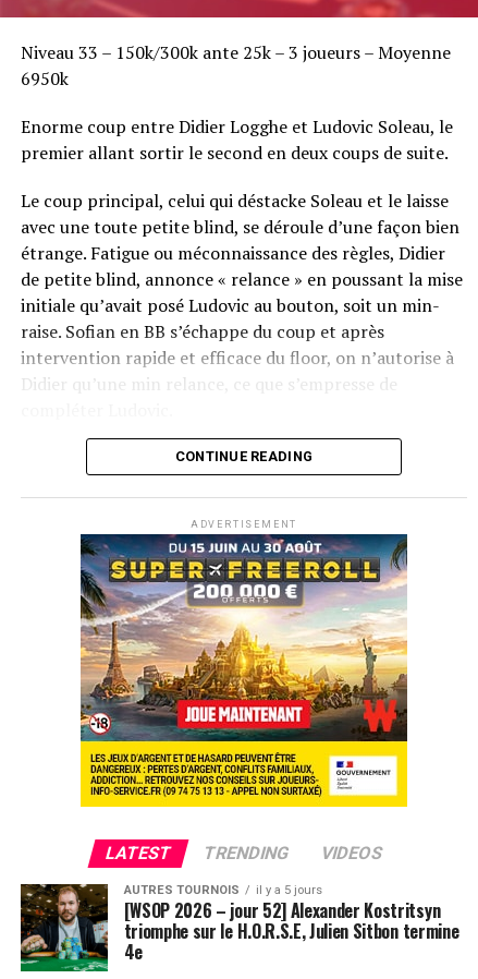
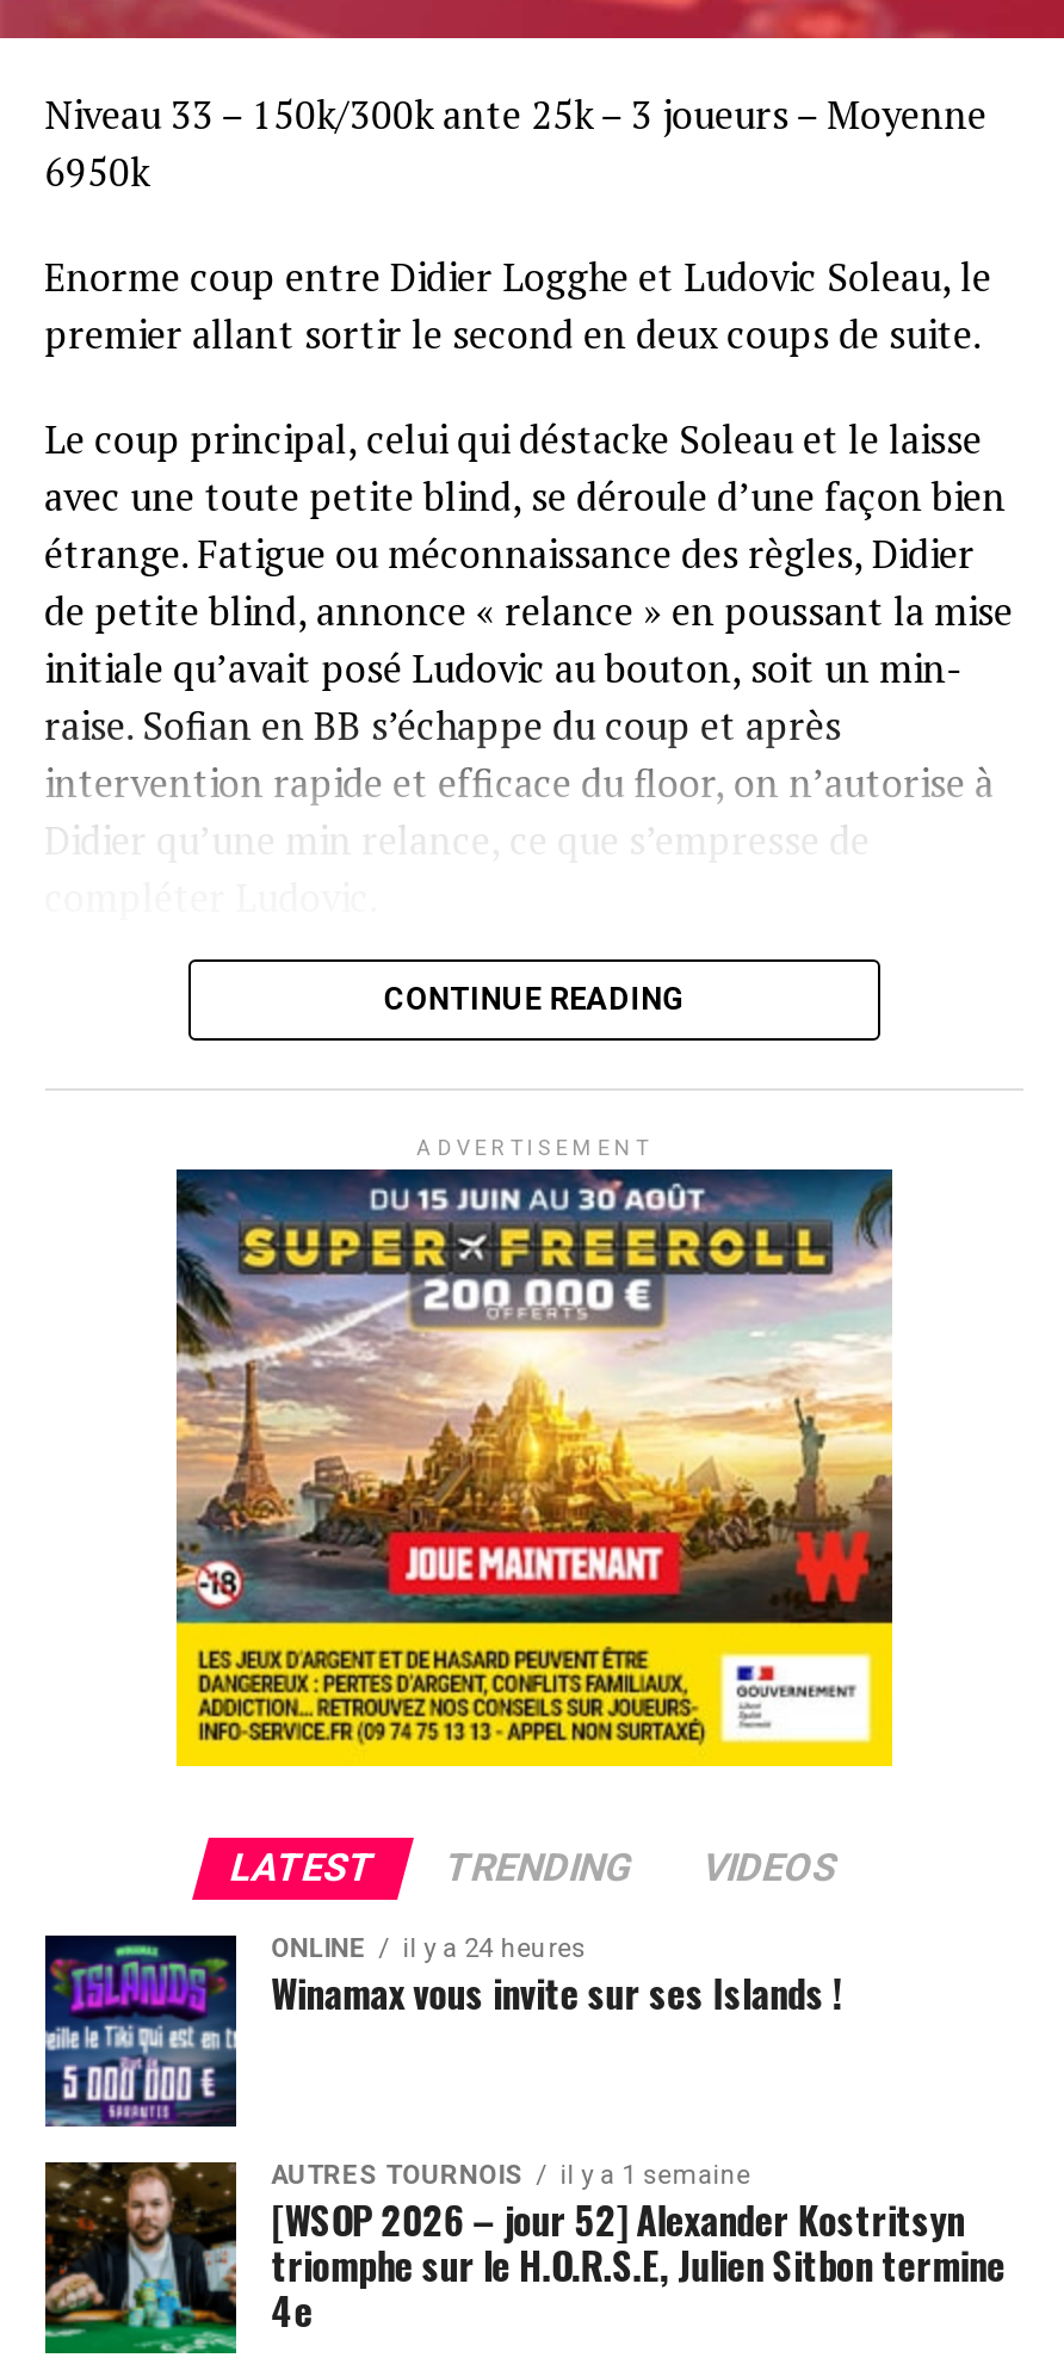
+ [image]
+ ONLINE
+ il y a 24 heures
+ Winamax vous invite sur ses Islands !

- AUTRES TOURNOIS il y a 5 jours
+ AUTRES TOURNOIS il y a 1 semaine
